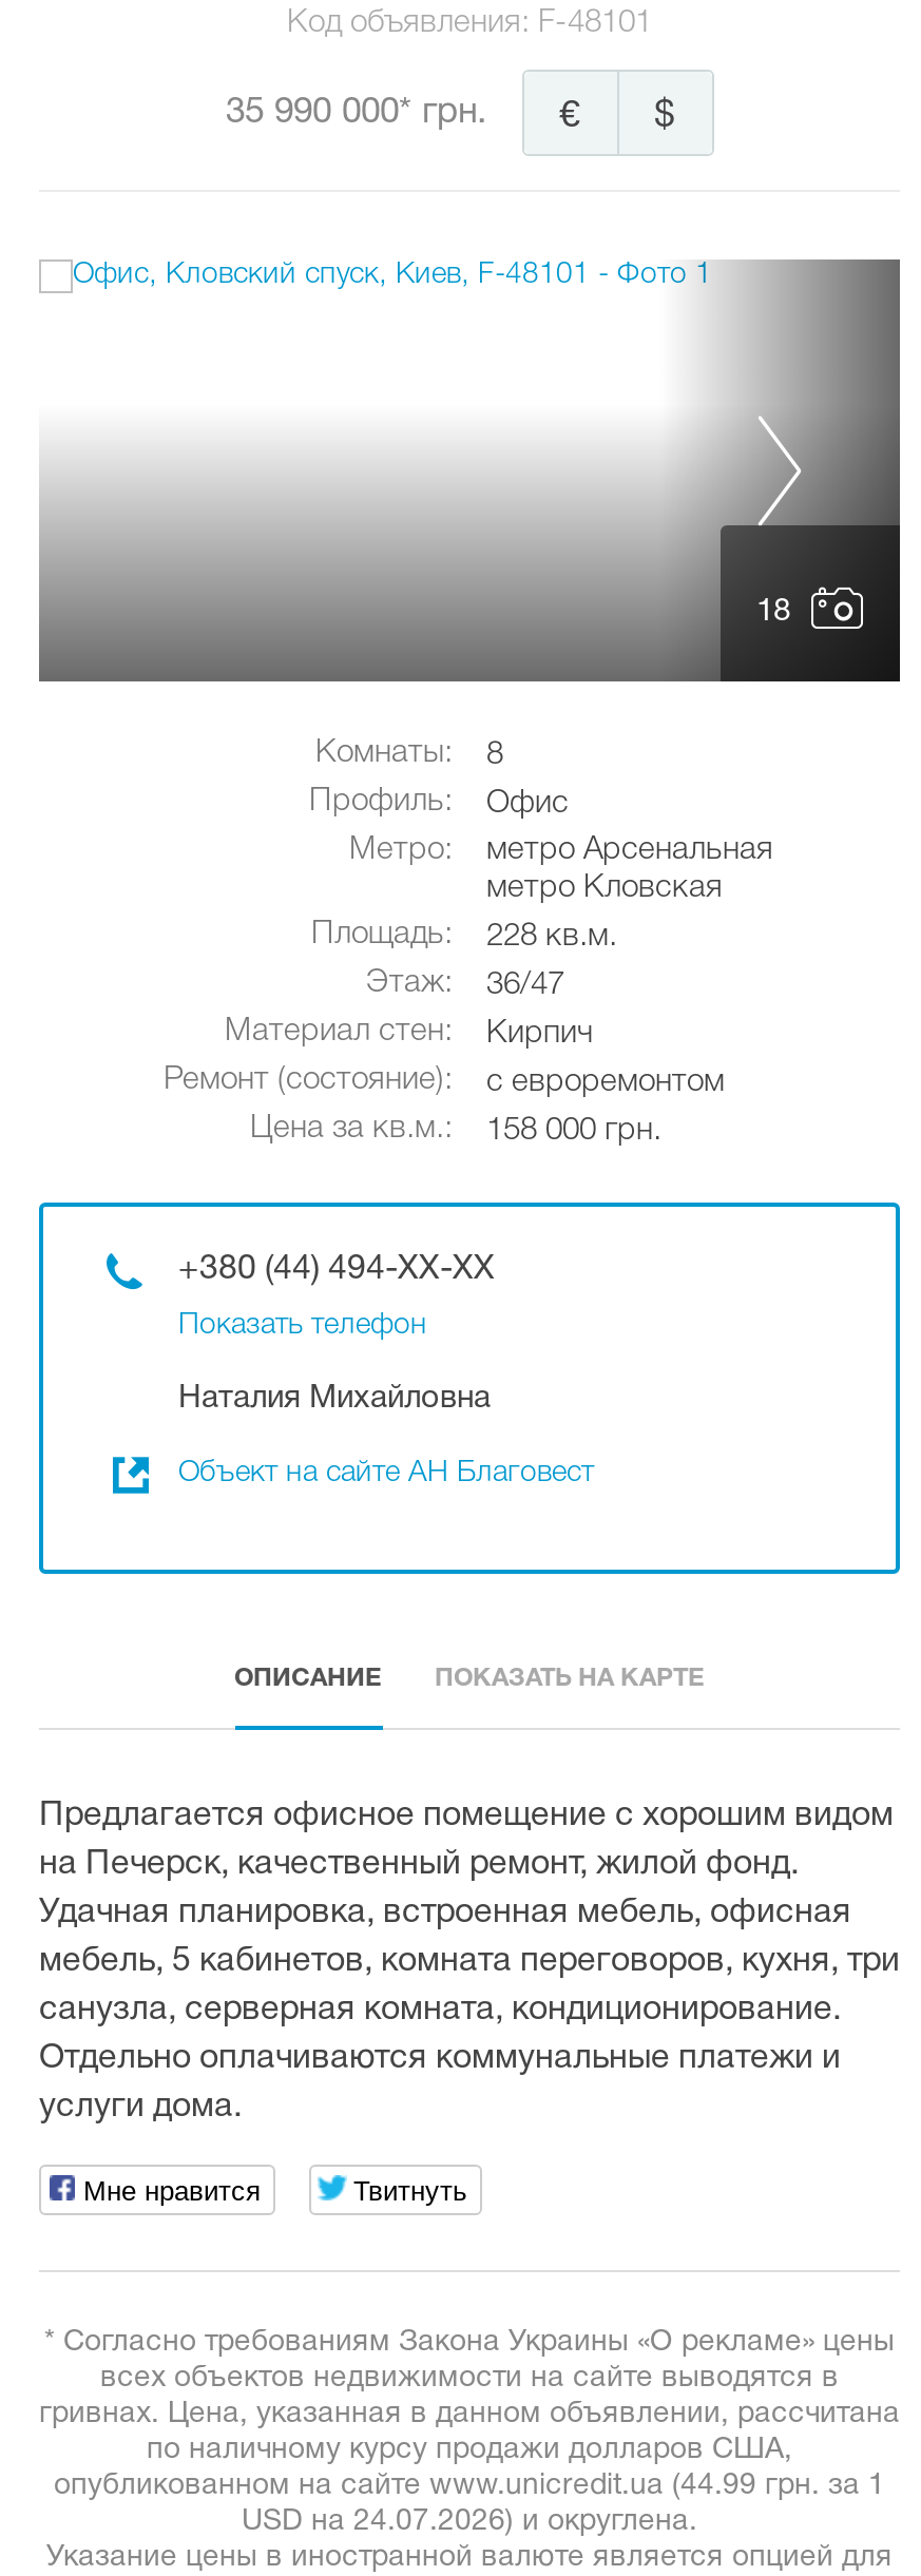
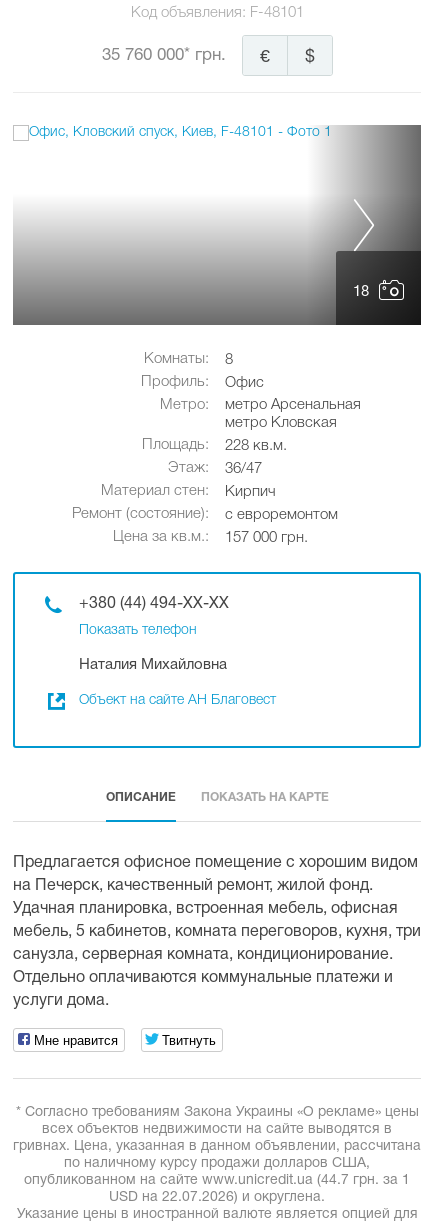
- 35 990 000* грн.
+ 35 760 000* грн.

- Цена за кв.м.: 158 000 грн.
+ Цена за кв.м.: 157 000 грн.

- опубликованном на сайте www.unicredit.ua (44.99 грн. за 1
+ опубликованном на сайте www.unicredit.ua (44.7 грн. за 1

- USD на 24.07.2026) и округлена.
+ USD на 22.07.2026) и округлена.
